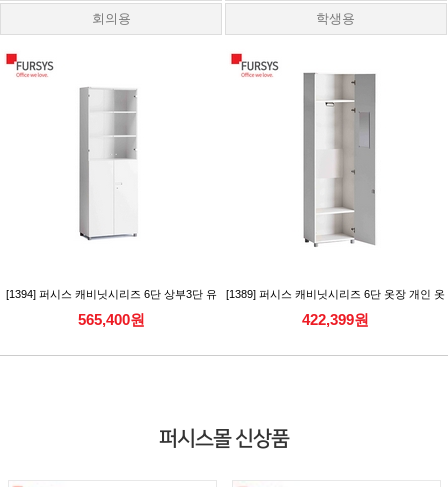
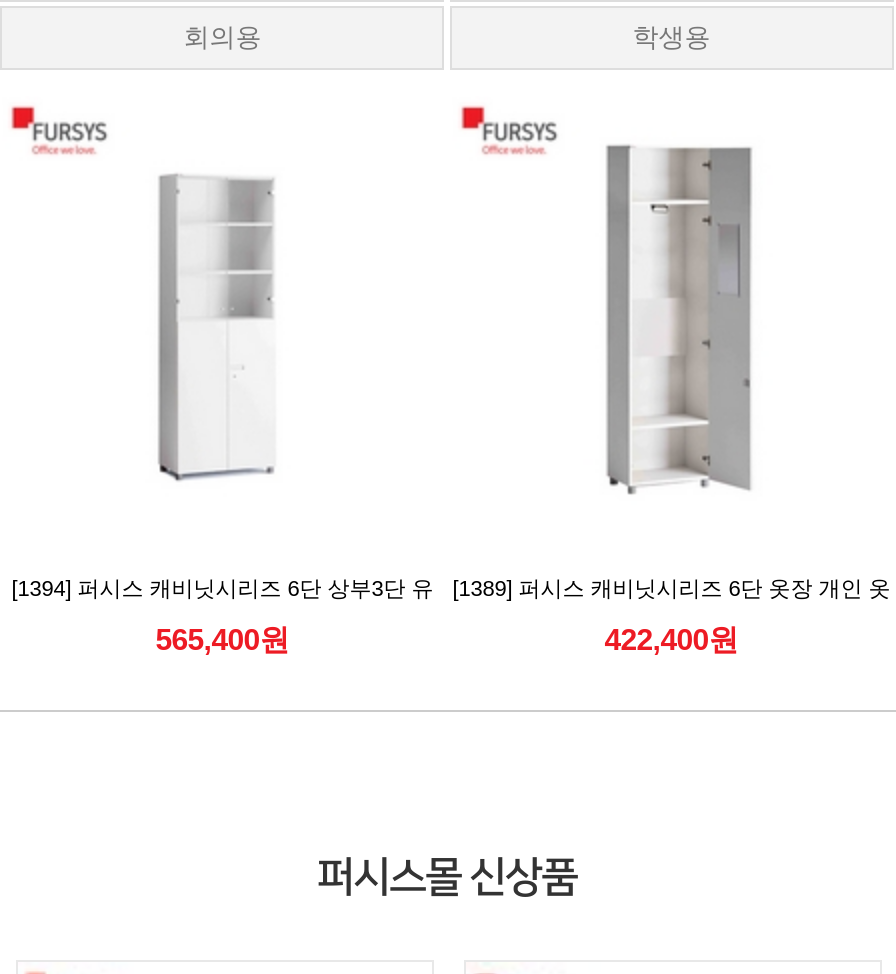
- 422,399원
+ 422,400원
